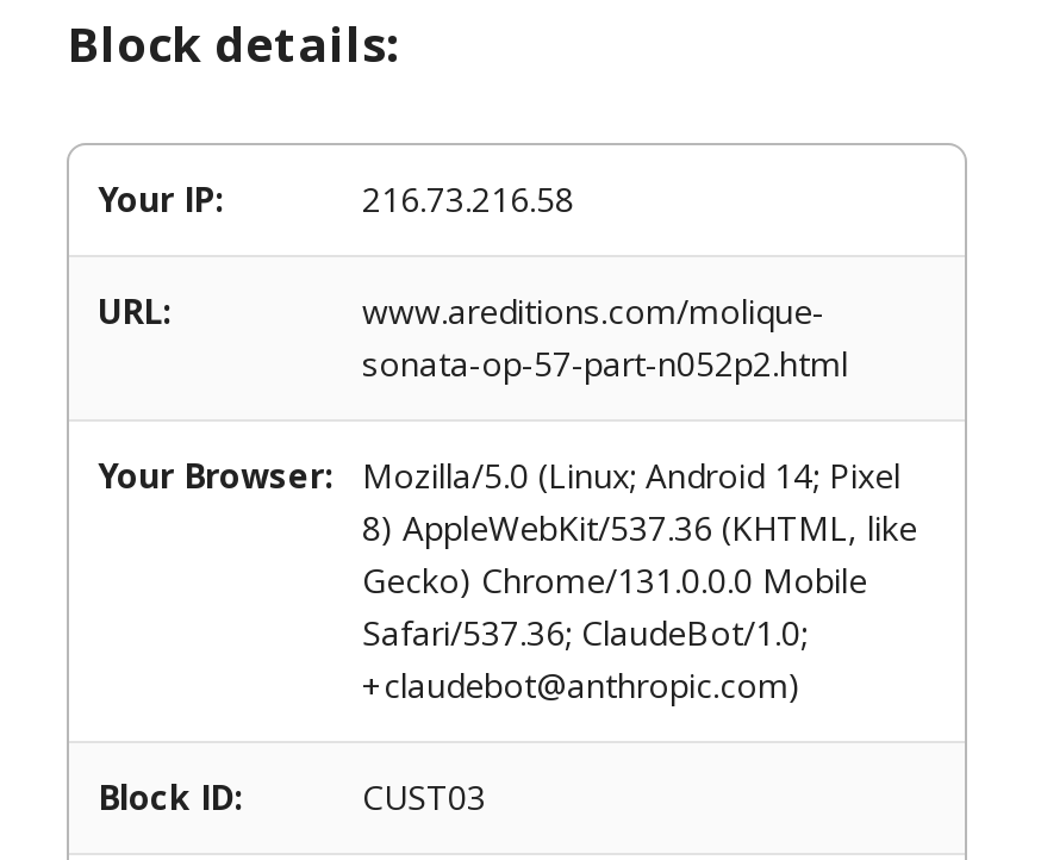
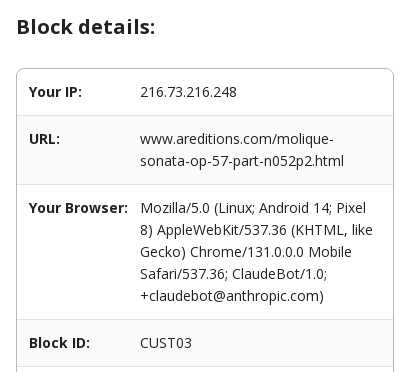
- 216.73.216.58
+ 216.73.216.248
